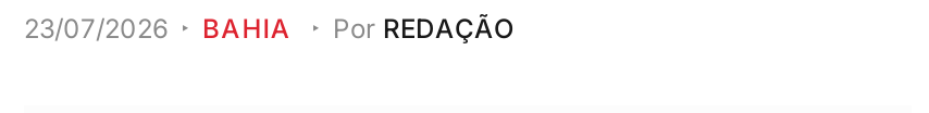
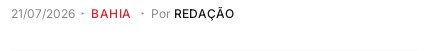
- 23/07/2026 BAHIA Por REDAÇÃO
+ 21/07/2026 BAHIA Por REDAÇÃO
